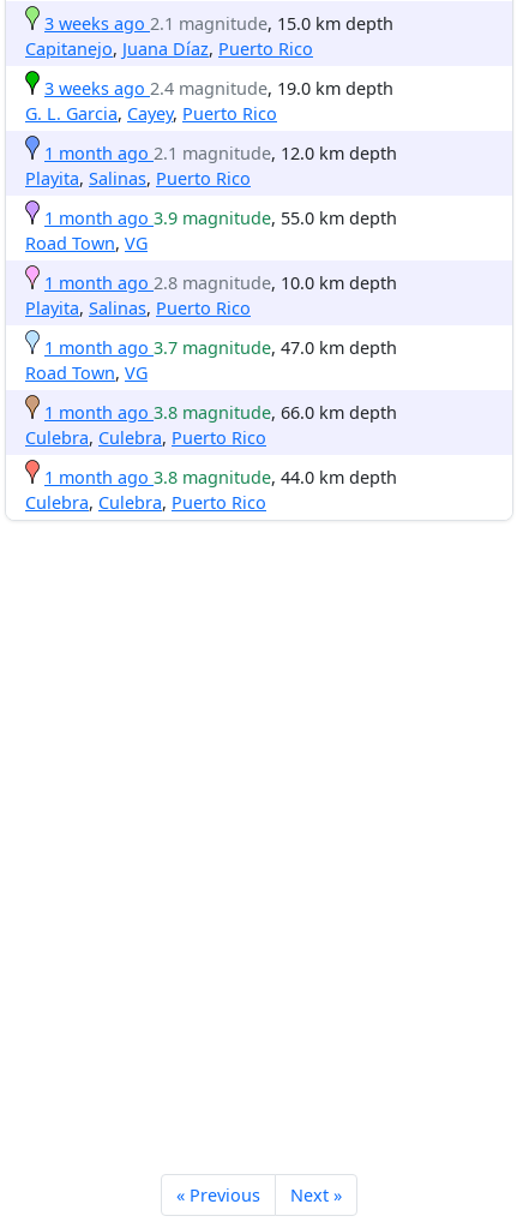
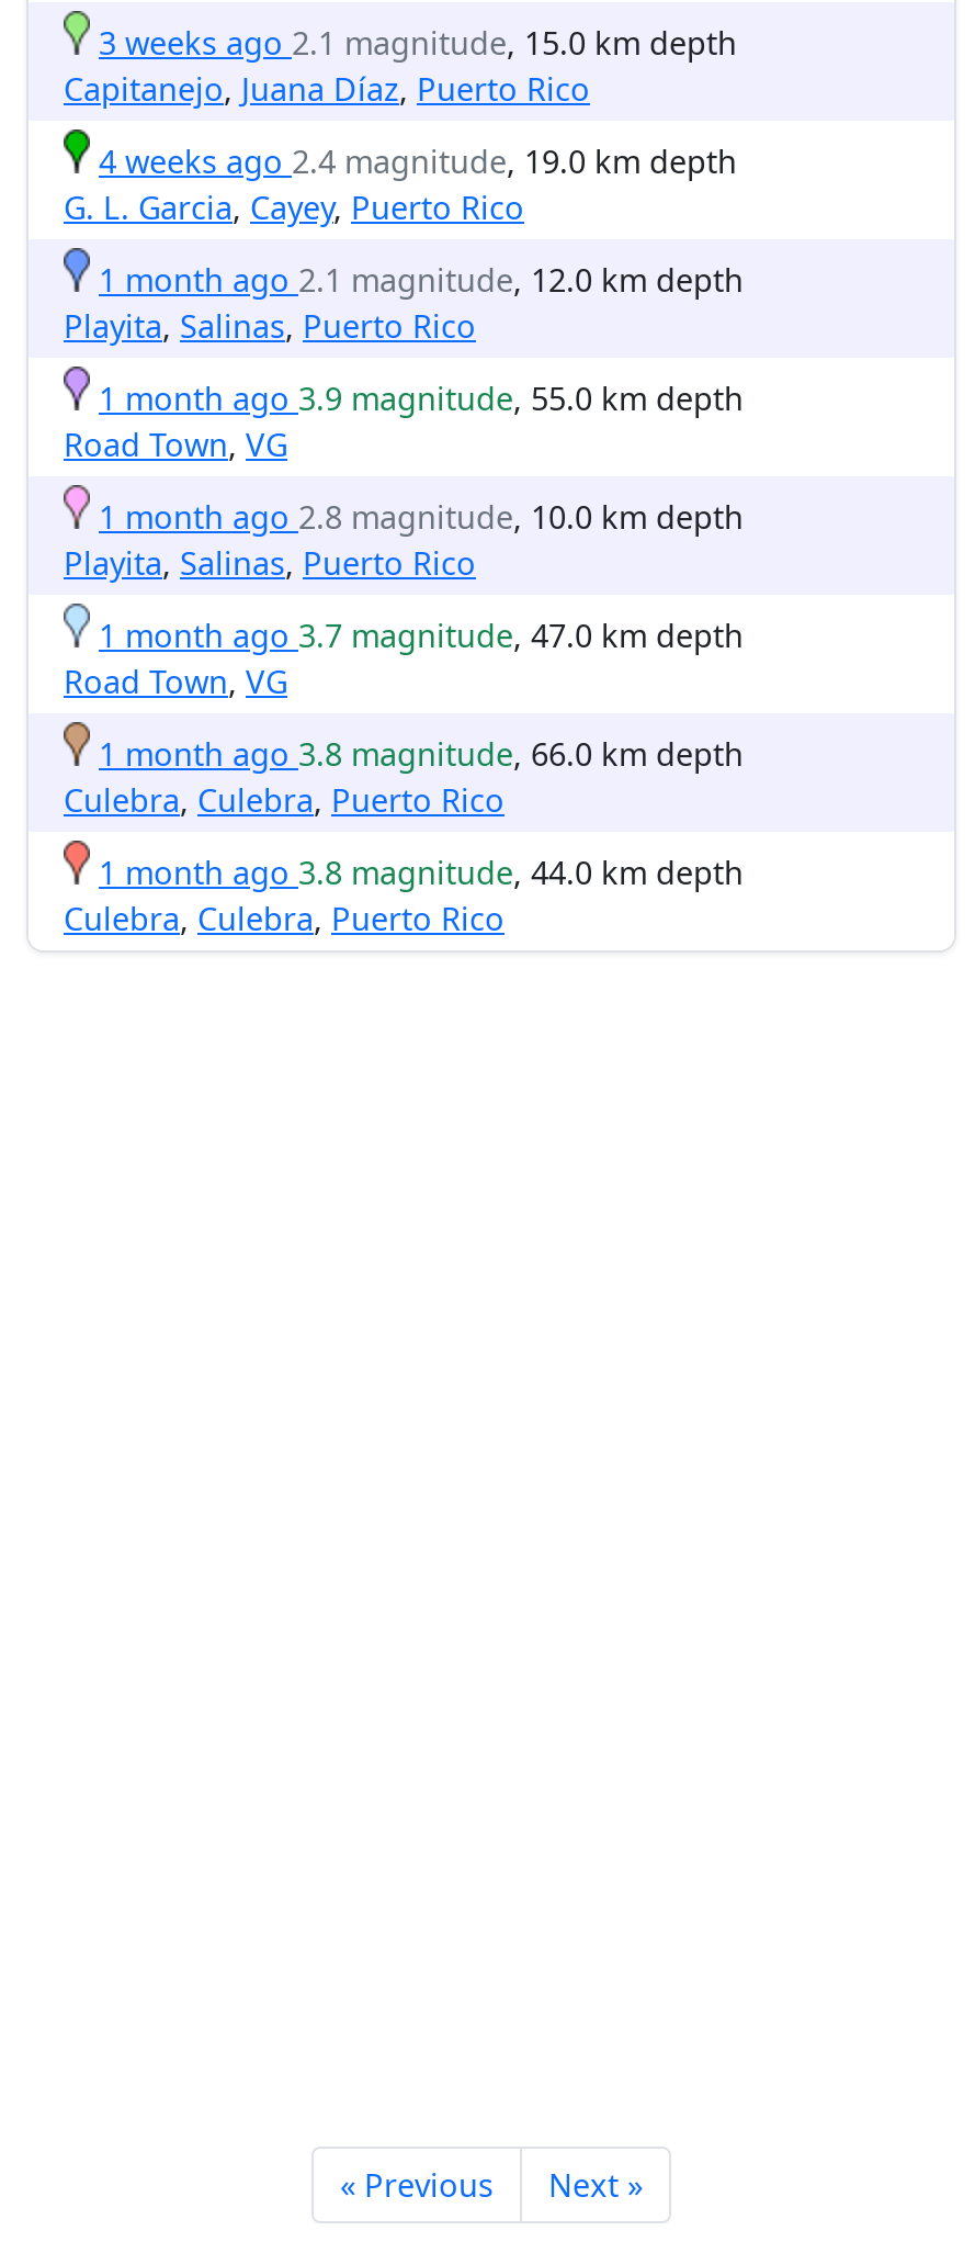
- 3 weeks ago 2.4 magnitude, 19.0 km depth
+ 4 weeks ago 2.4 magnitude, 19.0 km depth
